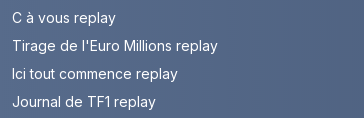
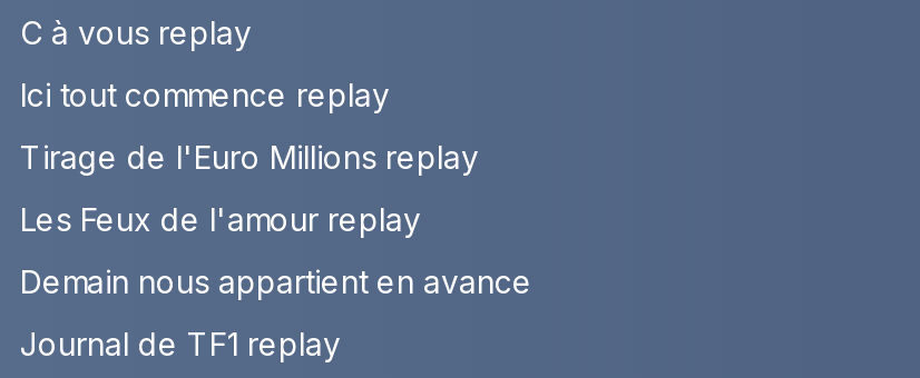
+ Les Feux de l'amour replay
+ Demain nous appartient en avance

moved up: Ici tout commence replay
